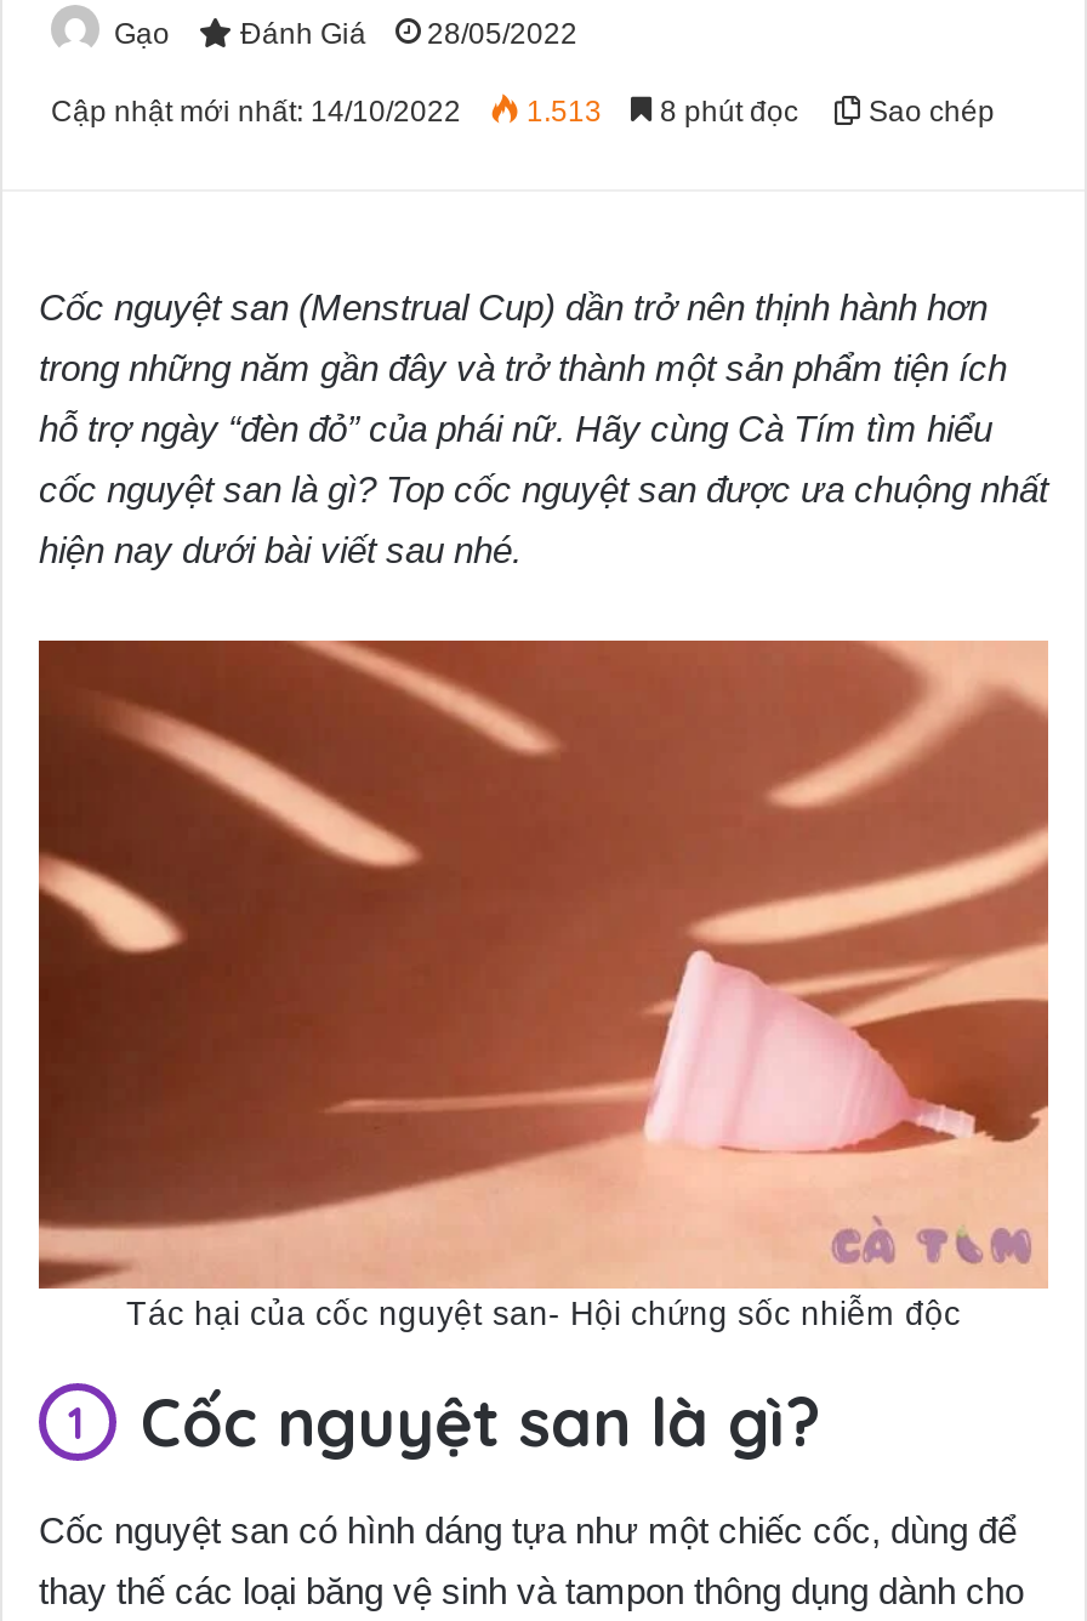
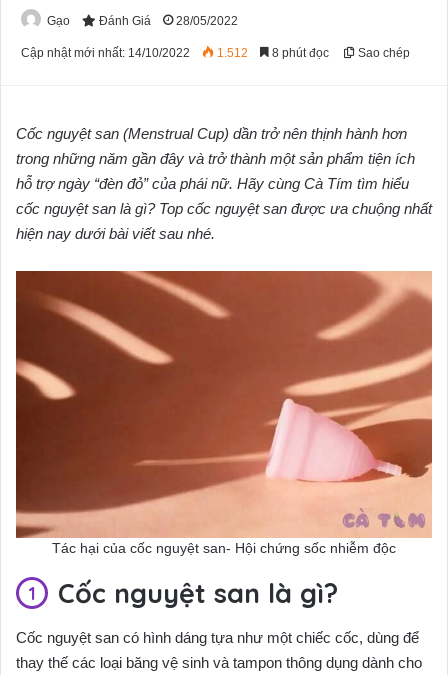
- Cập nhật mới nhất: 14/10/2022 1.513 8 phút đọc Sao chép
+ Cập nhật mới nhất: 14/10/2022 1.512 8 phút đọc Sao chép
